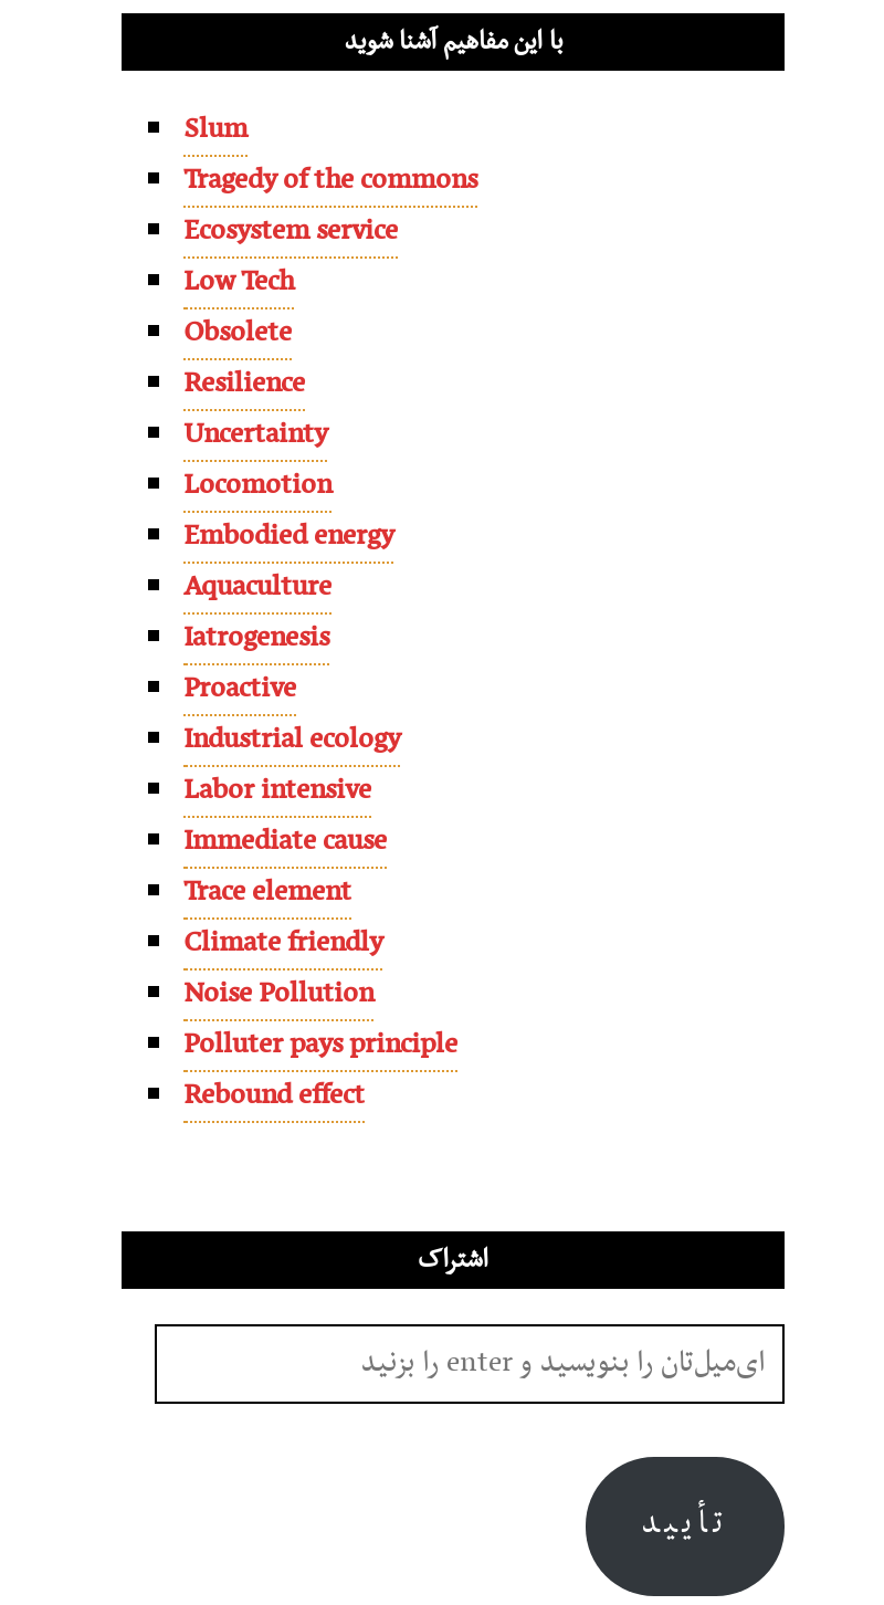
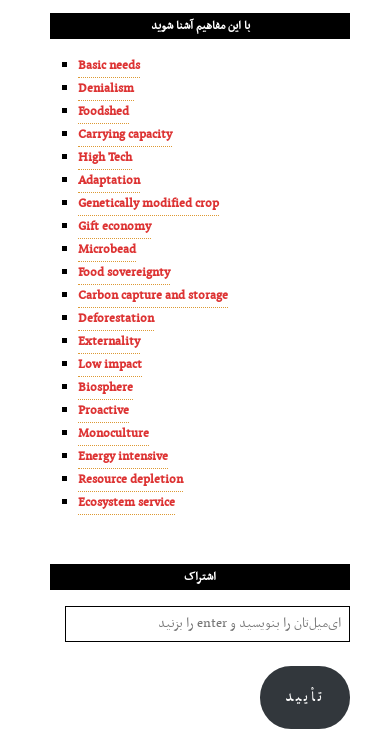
- Slum
- Tragedy of the commons
- Low Tech
- Obsolete
- Resilience
- Uncertainty
- Locomotion
- Embodied energy
- Aquaculture
- Iatrogenesis
+ Basic needs
+ Denialism
+ Foodshed
+ Carrying capacity
+ High Tech
+ Adaptation
+ Genetically modified crop
+ Gift economy
+ Microbead
+ Food sovereignty
+ Carbon capture and storage
+ Deforestation
+ Externality
+ Low impact
+ Biosphere

moved down: Ecosystem service

moved down: Proactive

- Industrial ecology
- Labor intensive
- Immediate cause
- Trace element
- Climate friendly
- Noise Pollution
- Polluter pays principle
- Rebound effect
+ Monoculture
+ Energy intensive
+ Resource depletion
